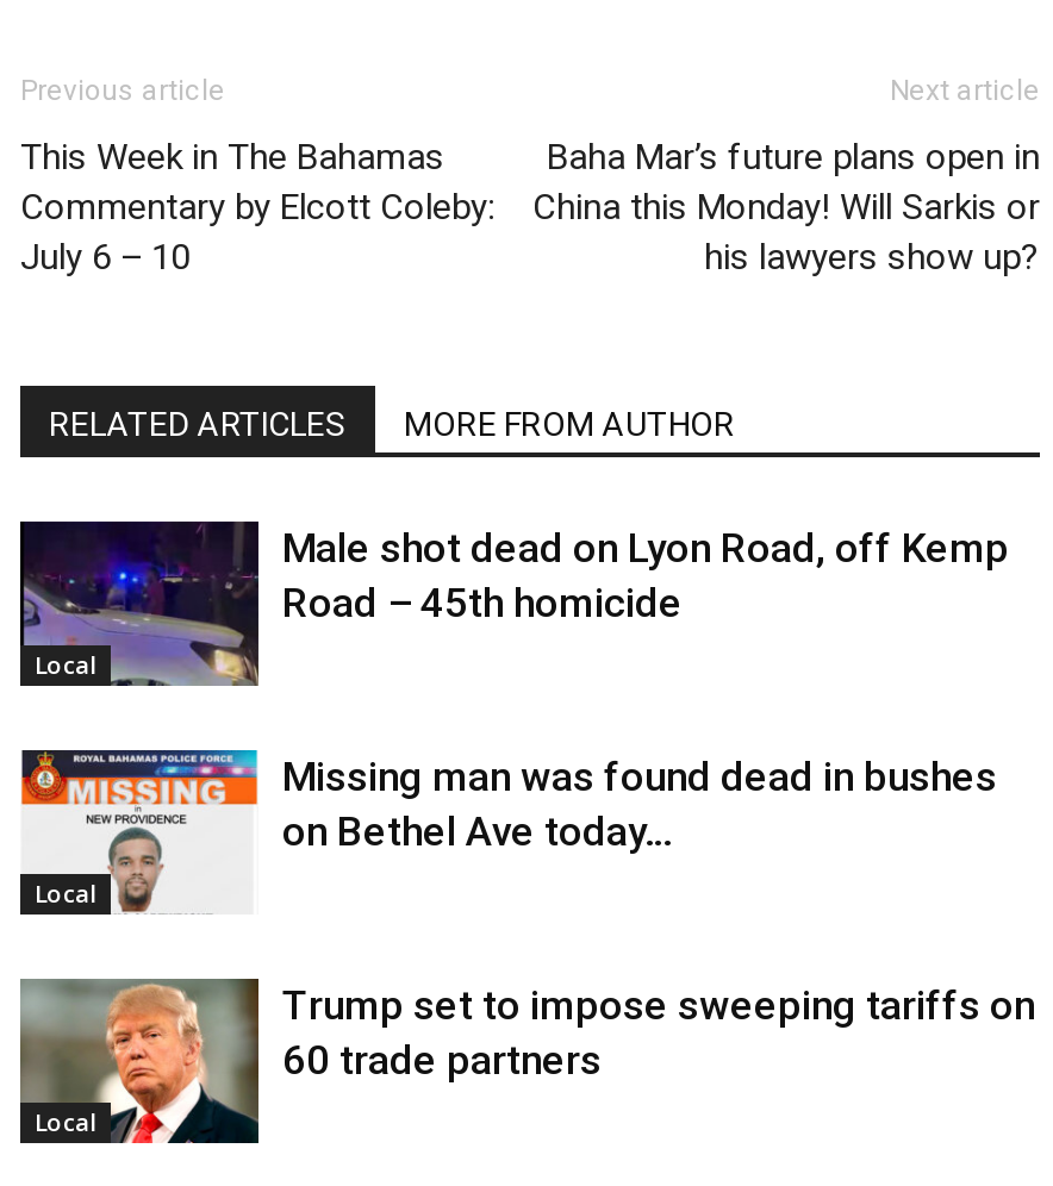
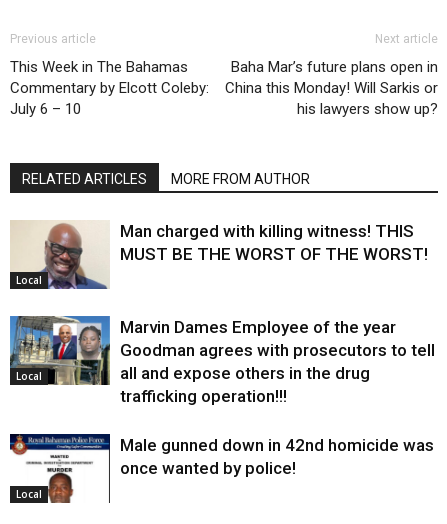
- [image]
- Male shot dead on Lyon Road, off Kemp
- Road – 45th homicide
+ [image]
+ Man charged with killing witness! THIS
+ MUST BE THE WORST OF THE WORST!

- [image]
- Missing man was found dead in bushes
- on Bethel Ave today…
+ [image]
+ Marvin Dames Employee of the year
+ Goodman agrees with prosecutors to tell
+ all and expose others in the drug
+ trafficking operation!!!

- [image]
- Trump set to impose sweeping tariffs on
- 60 trade partners
+ [image]
+ Male gunned down in 42nd homicide was
+ once wanted by police!
